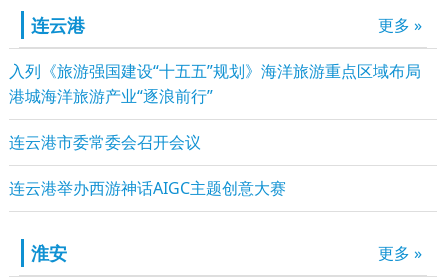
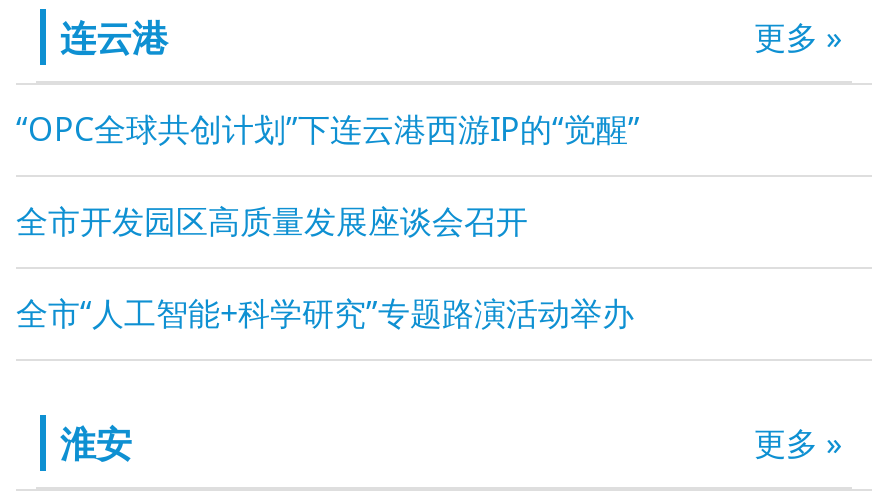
- 入列《旅游强国建设“十五五”规划》海洋旅游重点区域布局
- 港城海洋旅游产业“逐浪前行”
+ “OPC全球共创计划”下连云港西游IP的“觉醒”

- 连云港市委常委会召开会议
+ 全市开发园区高质量发展座谈会召开

- 连云港举办西游神话AIGC主题创意大赛
+ 全市“人工智能+科学研究”专题路演活动举办
